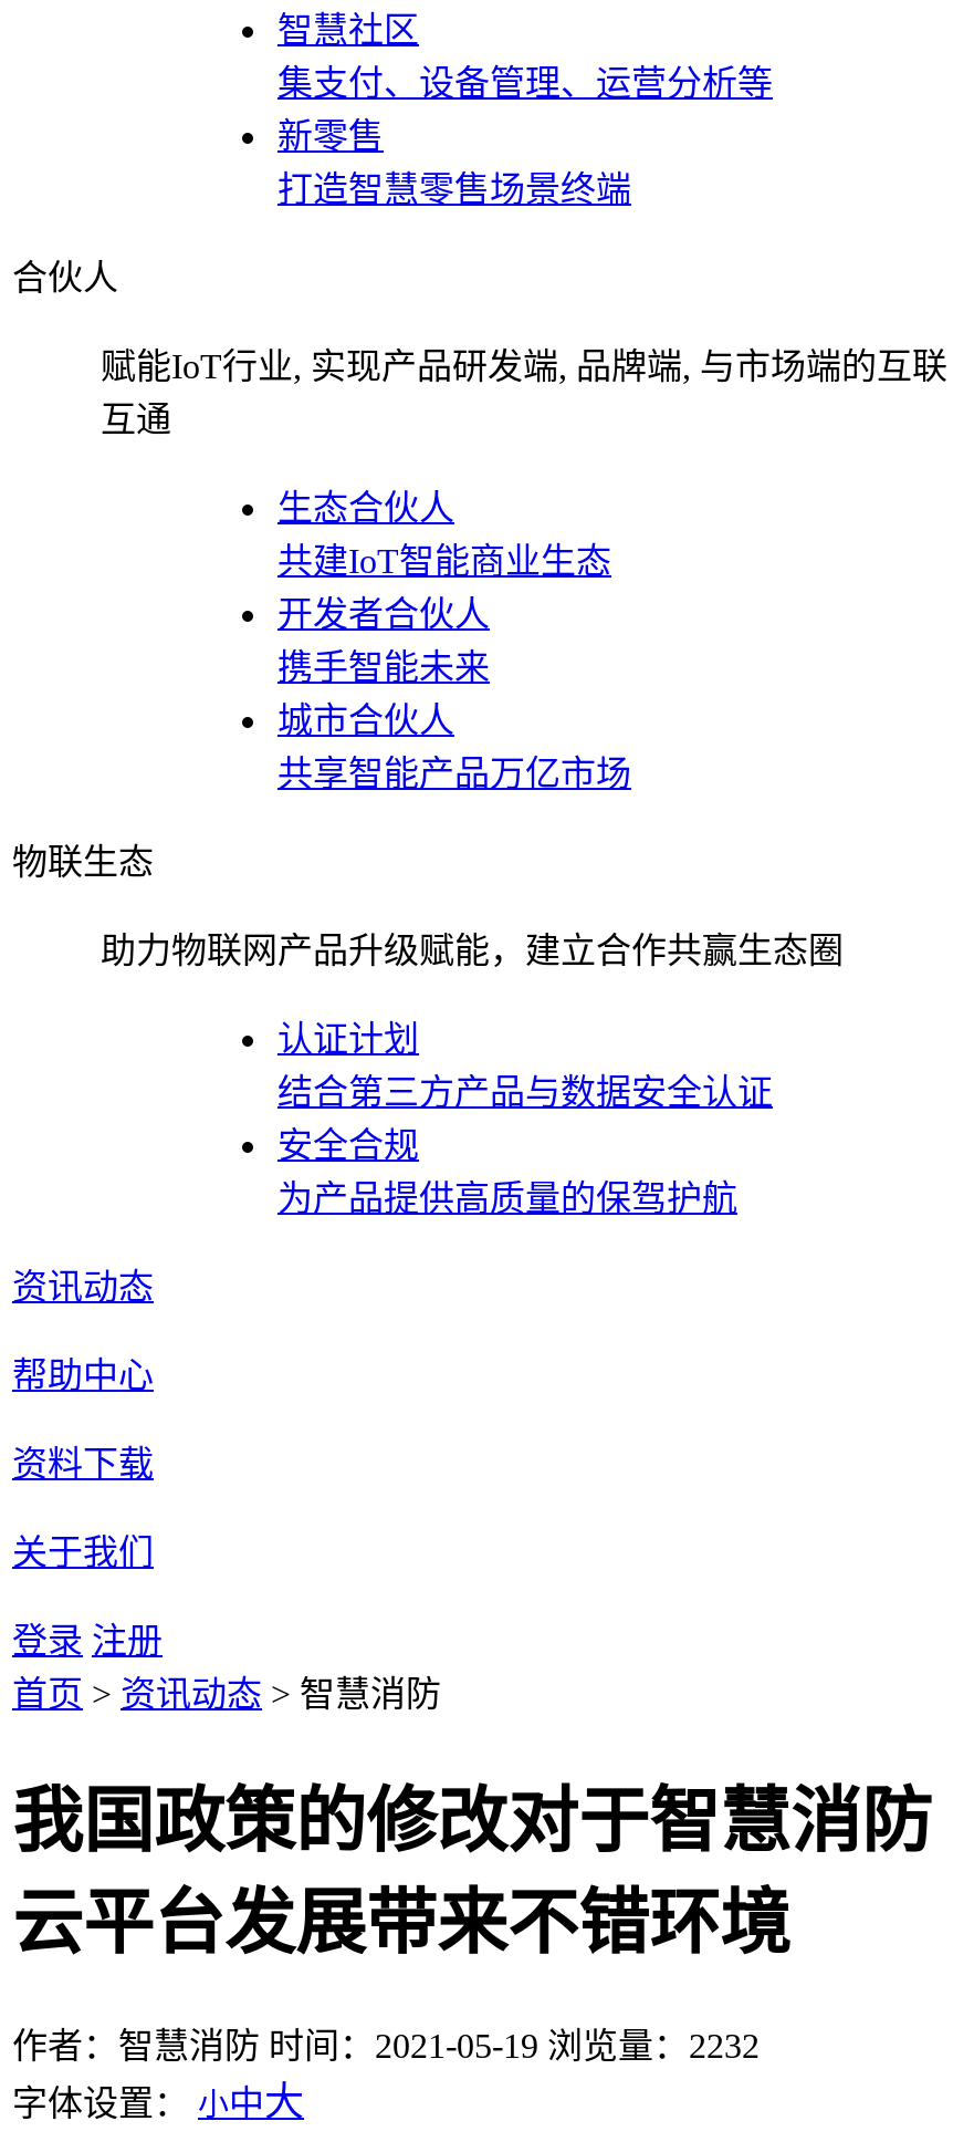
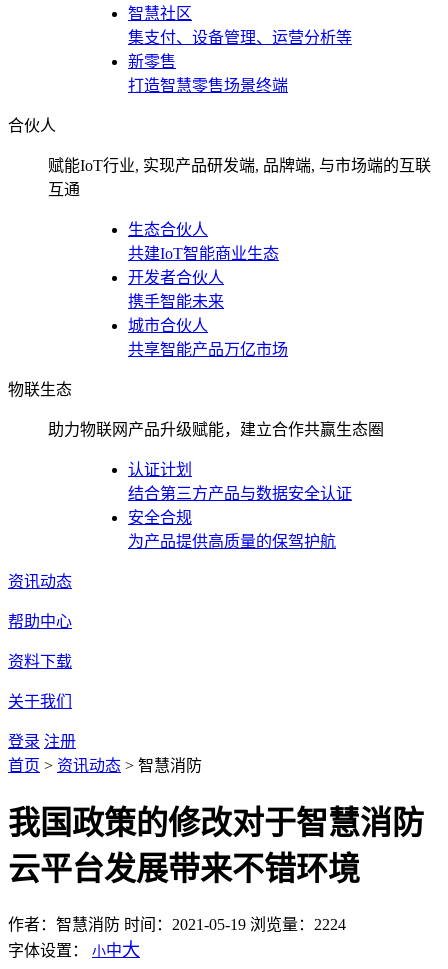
- 作者：智慧消防 时间：2021-05-19 浏览量：2232
+ 作者：智慧消防 时间：2021-05-19 浏览量：2224
